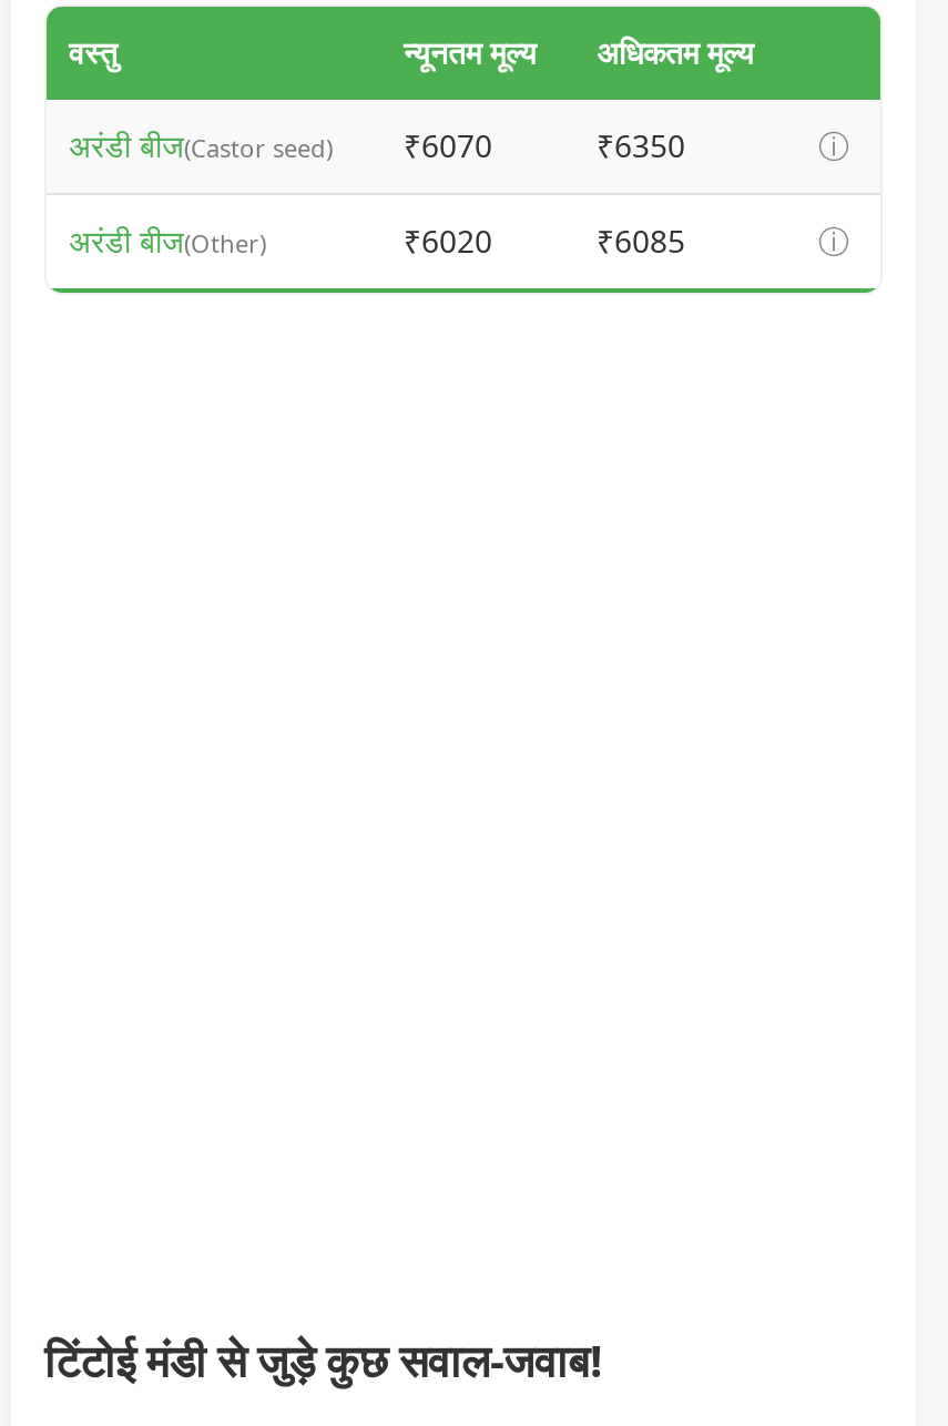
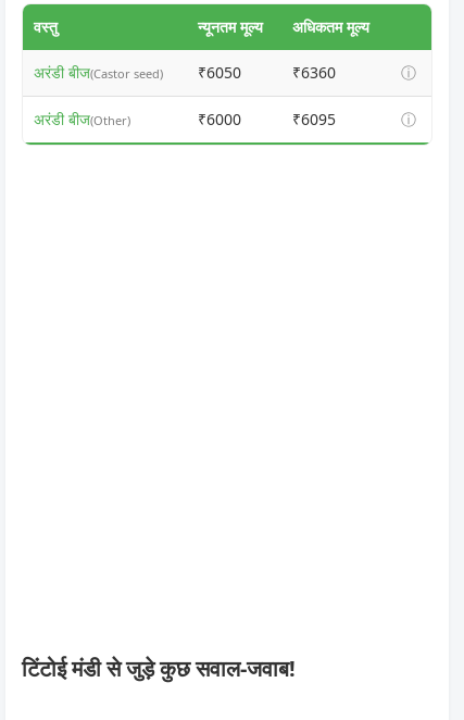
- अरंडी बीज(Castor seed) ₹6070
+ अरंडी बीज(Castor seed) ₹6050

- ₹6350
+ ₹6360

- ₹6020
+ ₹6000

- ₹6085
+ ₹6095
